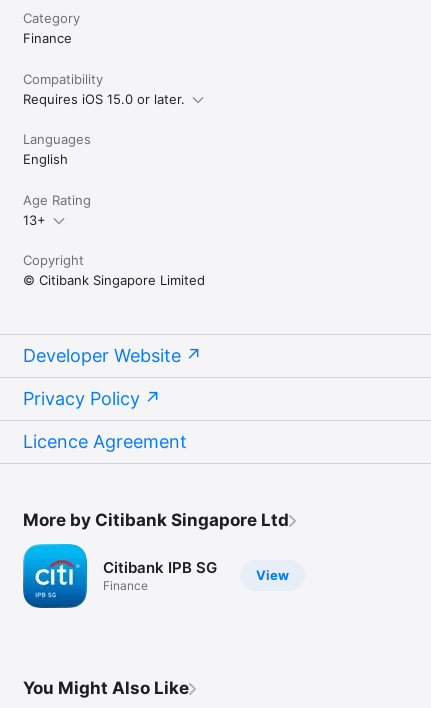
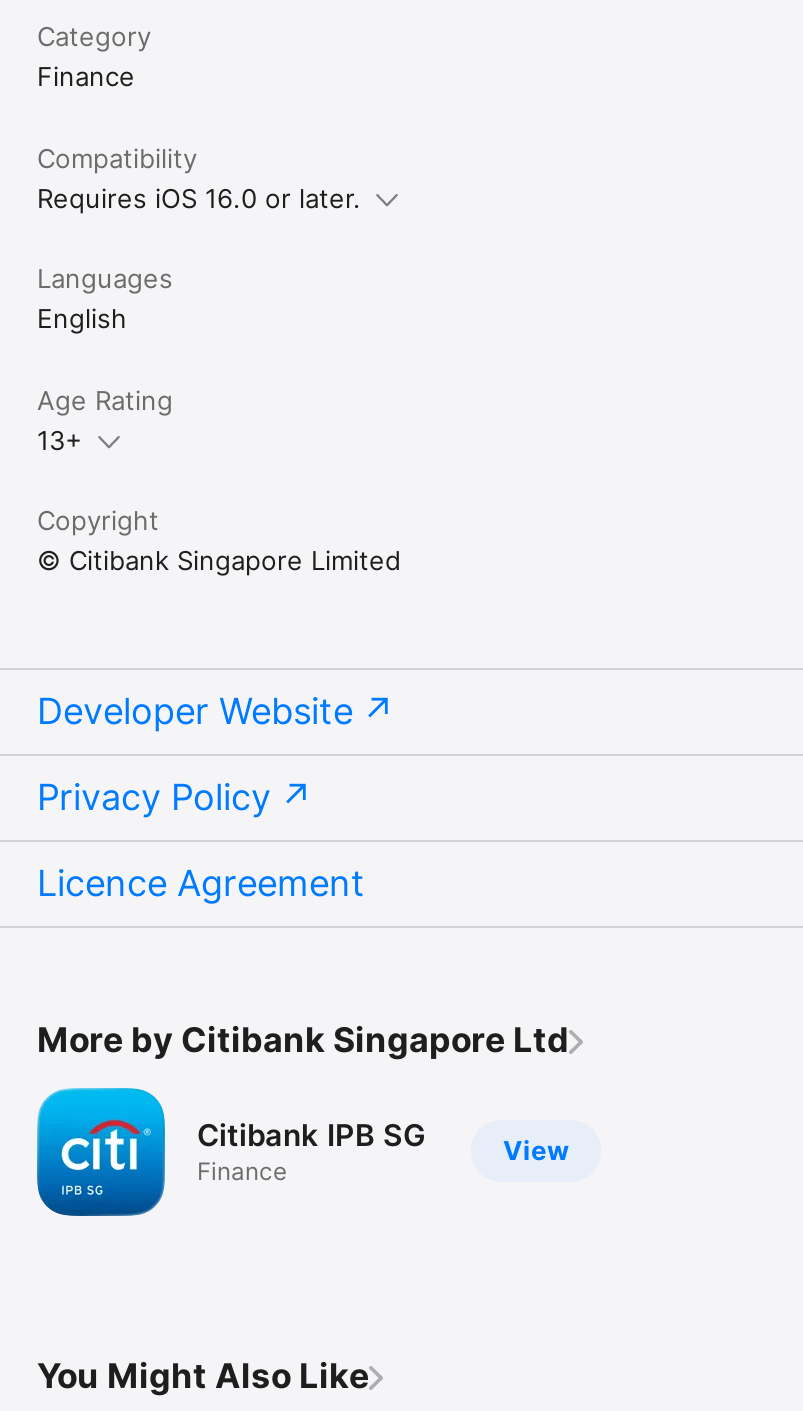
- Requires iOS 15.0 or later.
+ Requires iOS 16.0 or later.
